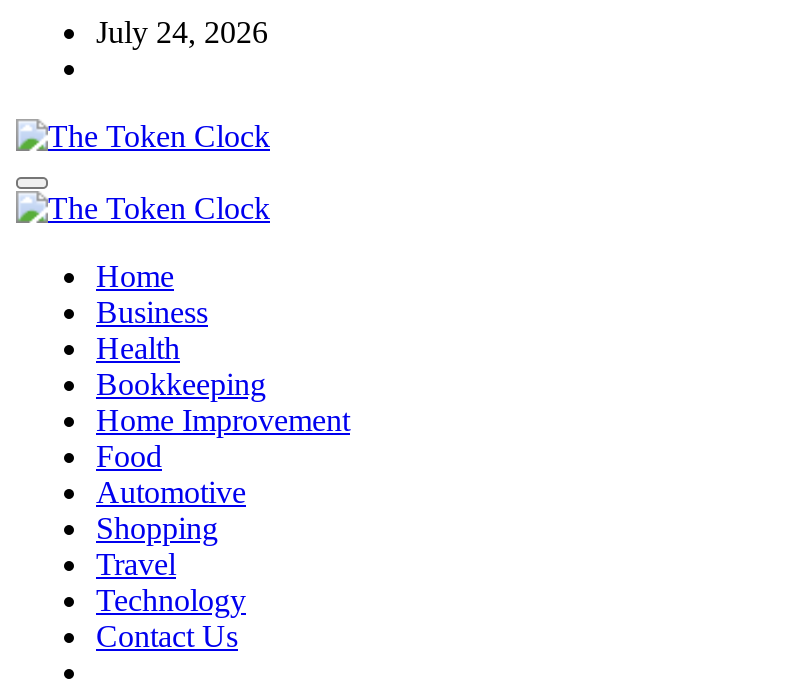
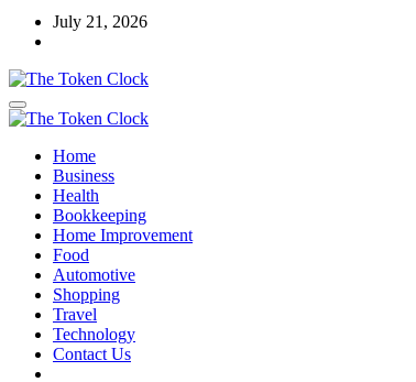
- July 24, 2026
+ July 21, 2026
